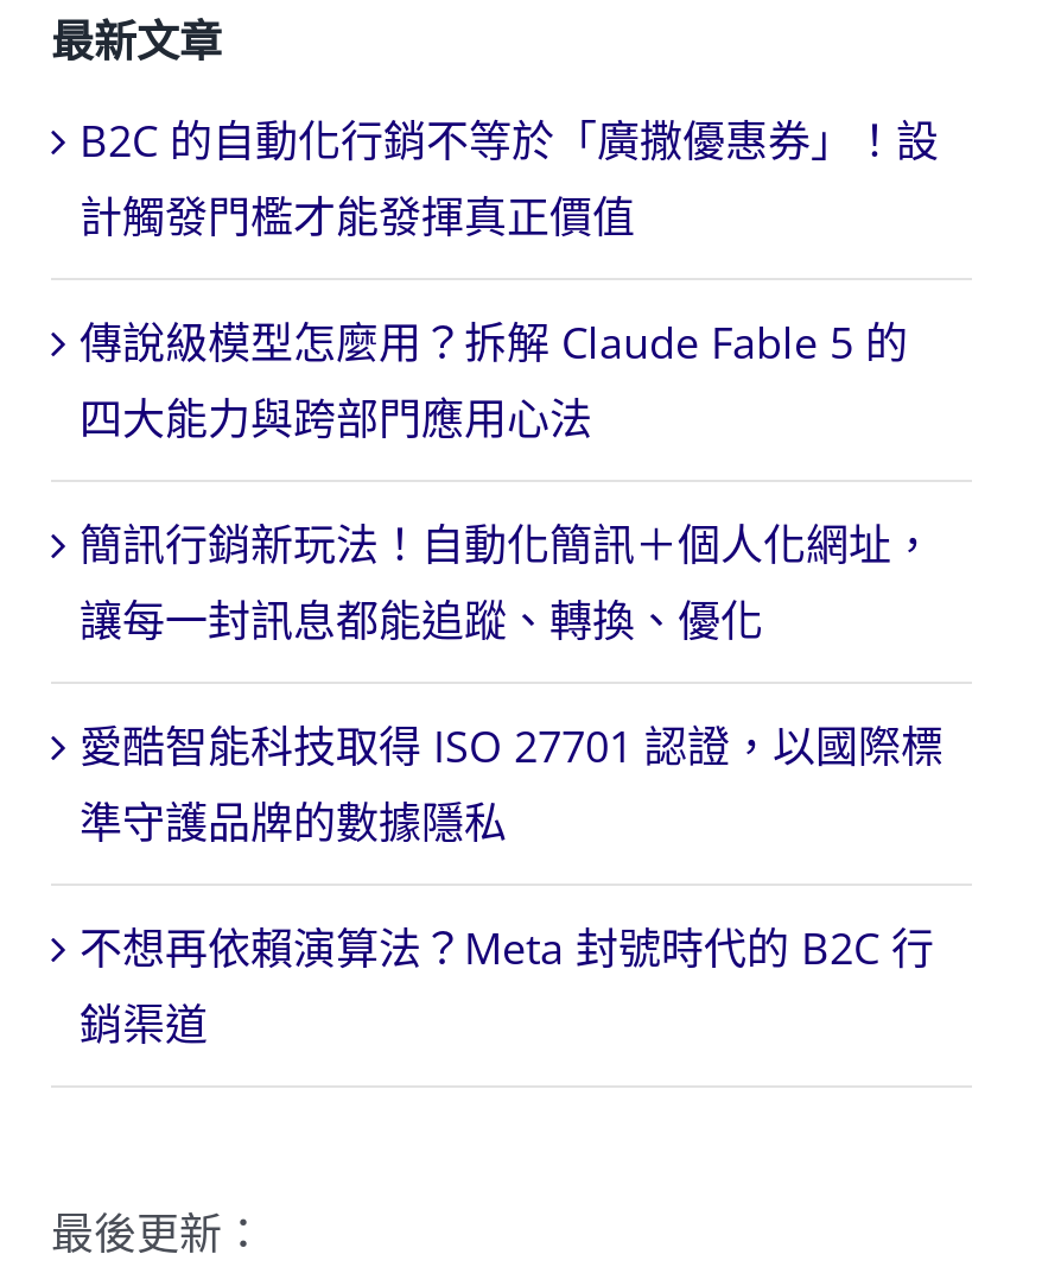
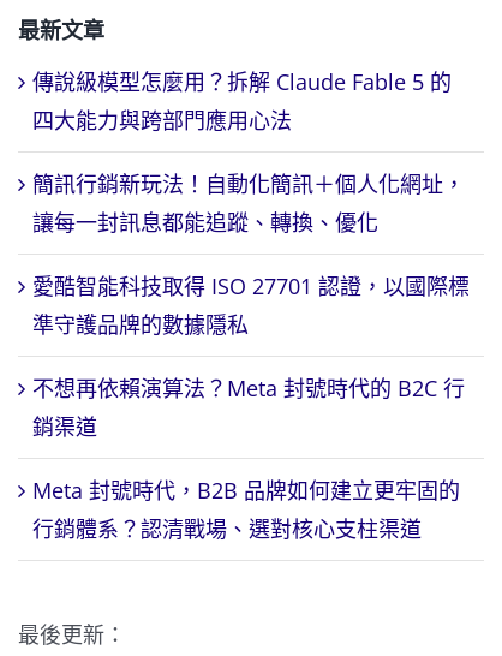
- B2C 的自動化行銷不等於「廣撒優惠券」！設
- 計觸發門檻才能發揮真正價值

moved up: 傳說級模型怎麼用？拆解 Claude Fable 5 的 | 四大能力與跨部門應用心法 | 簡訊行銷新玩法！自動化簡訊＋個人化網址， | 讓每一封訊息都能追蹤、轉換、優化 | 愛酷智能科技取得 ISO 27701 認證，以國際標 | 準守護品牌的數據隱私 | 不想再依賴演算法？Meta 封號時代的 B2C 行

+ Meta 封號時代，B2B 品牌如何建立更牢固的
+ 行銷體系？認清戰場、選對核心支柱渠道
